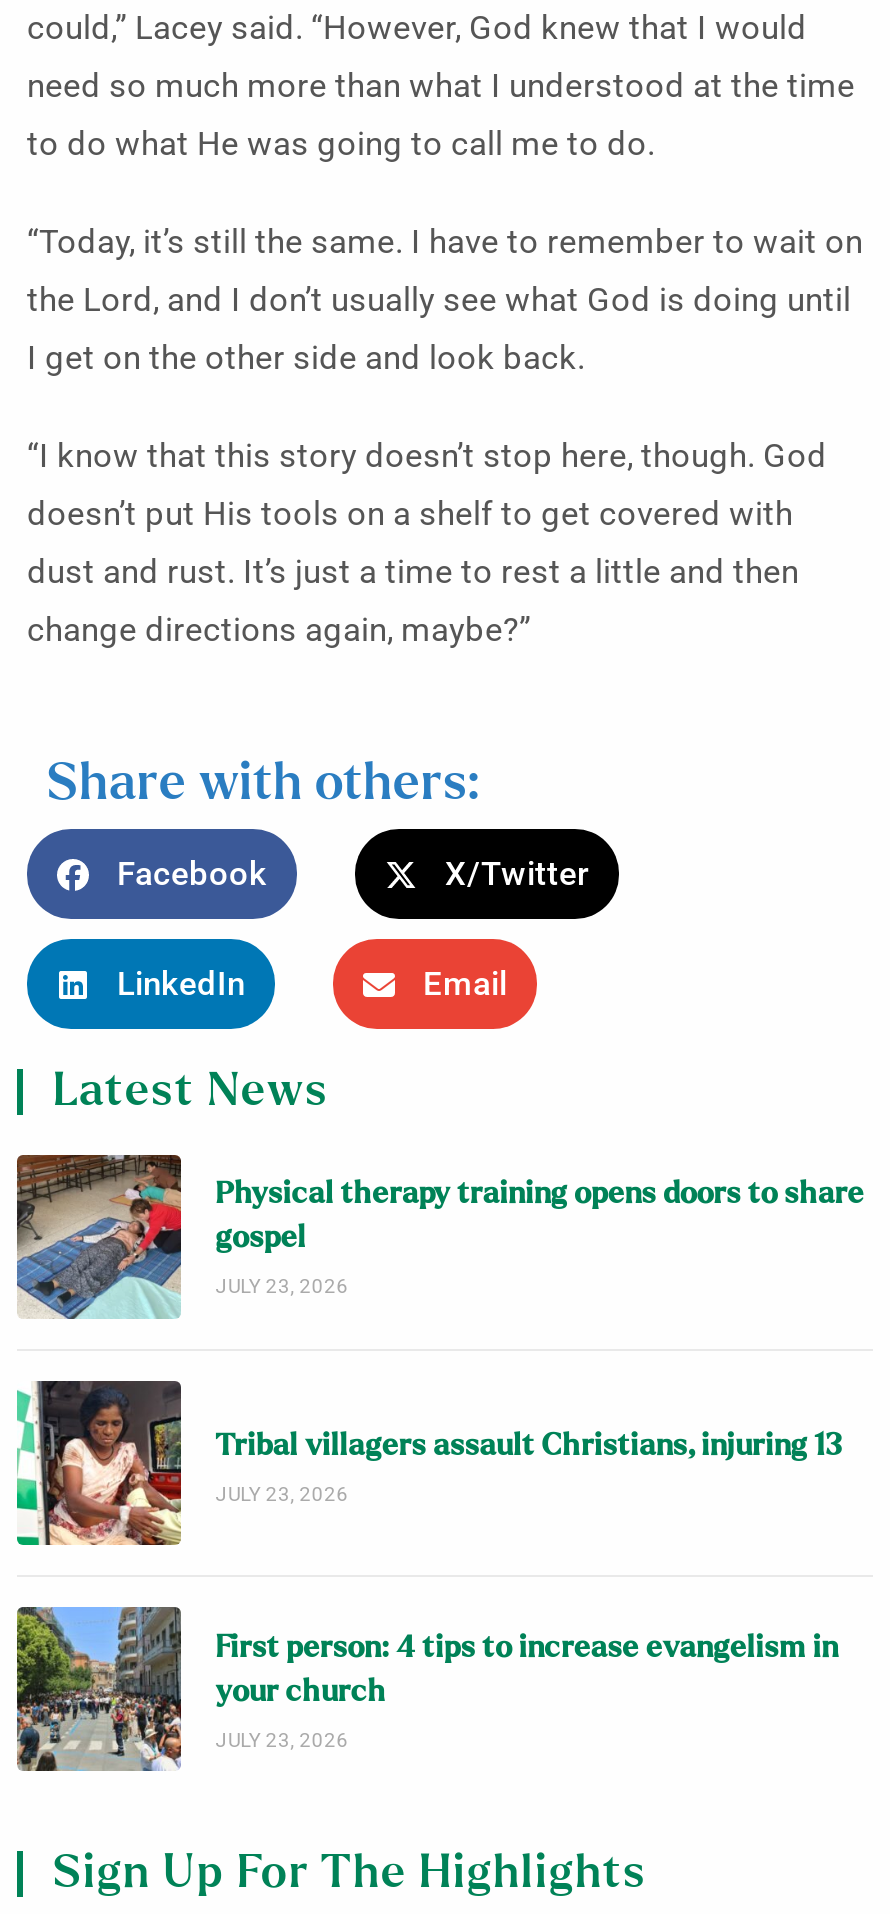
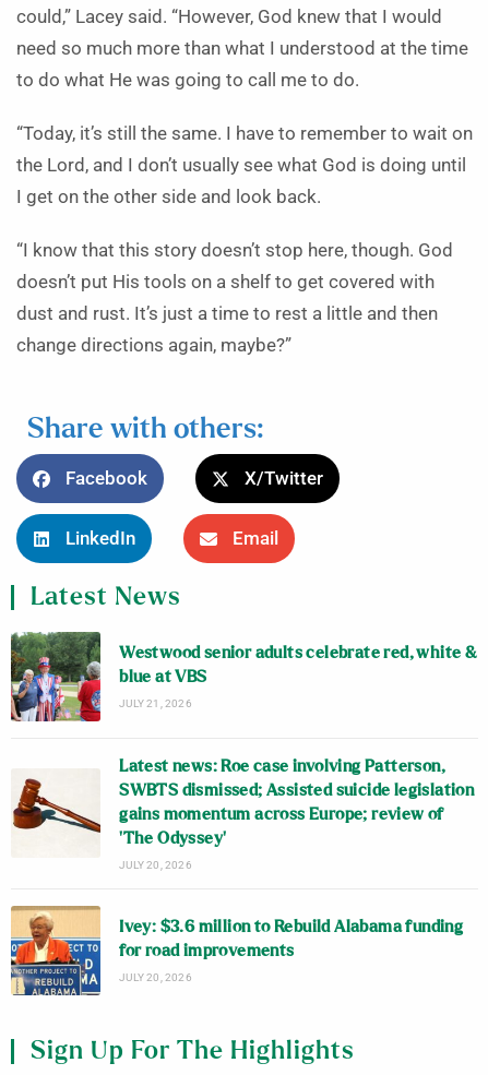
- [image]
- Physical therapy training opens doors to share
- gospel
- JULY 23, 2026
+ [image]
+ Westwood senior adults celebrate red, white &
+ blue at VBS
+ JULY 21, 2026

- [image]
- Tribal villagers assault Christians, injuring 13
- JULY 23, 2026
+ [image]
+ Latest news: Roe case involving Patterson,
+ SWBTS dismissed; Assisted suicide legislation
+ gains momentum across Europe; review of
+ ‘The Odyssey’
+ JULY 20, 2026

- [image]
- First person: 4 tips to increase evangelism in
- your church
- JULY 23, 2026
+ [image]
+ Ivey: $3.6 million to Rebuild Alabama funding
+ for road improvements
+ JULY 20, 2026
